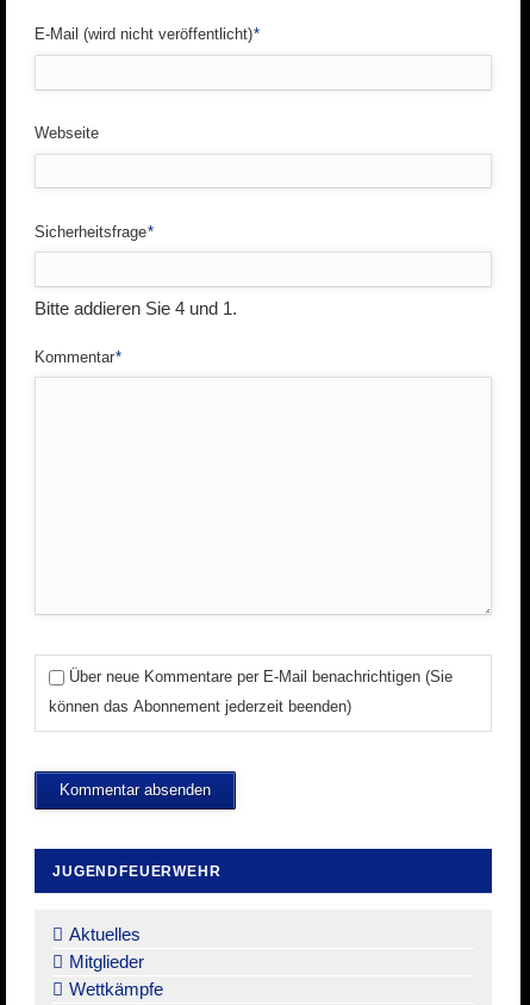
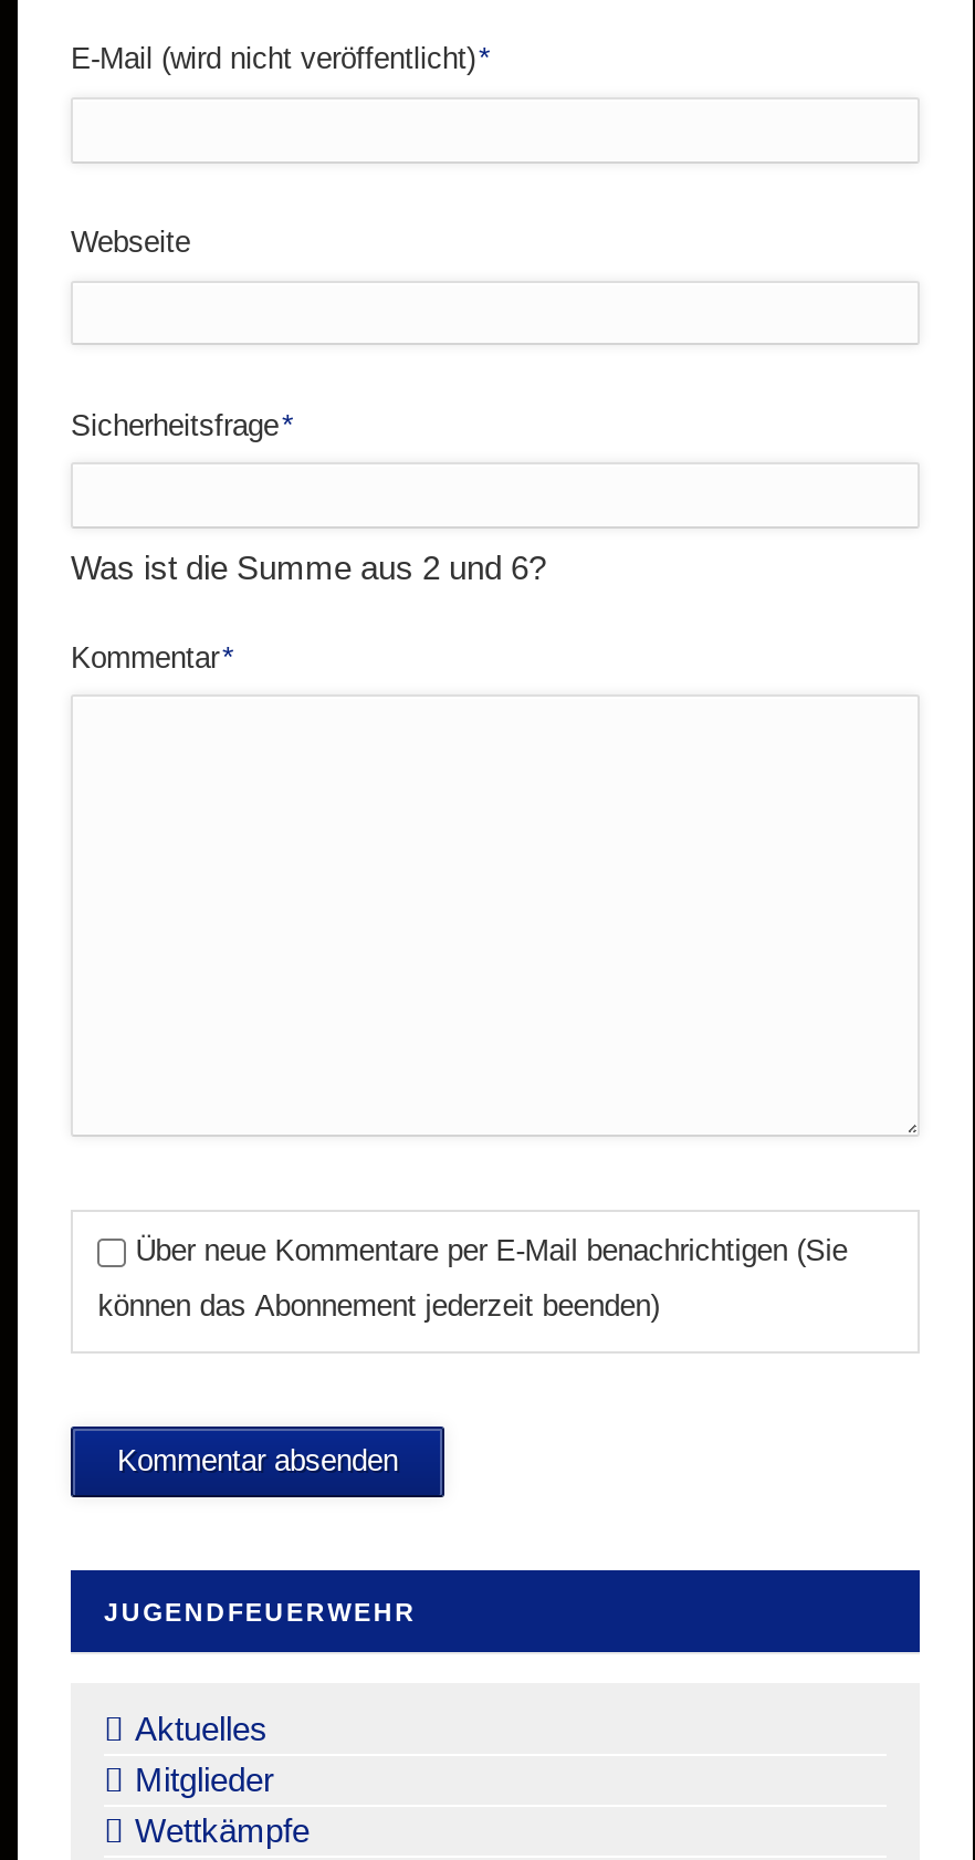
- Bitte addieren Sie 4 und 1.
+ Was ist die Summe aus 2 und 6?
